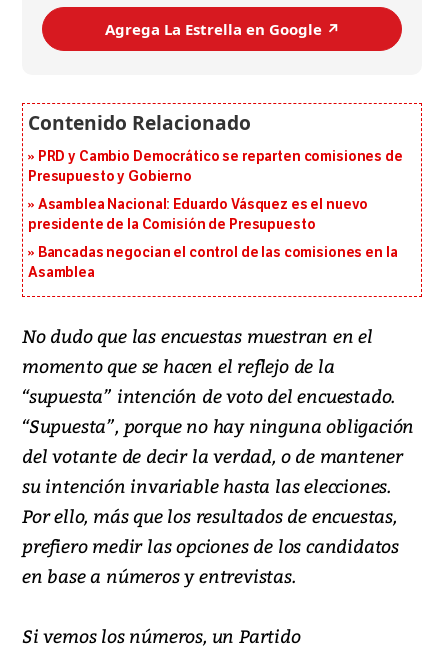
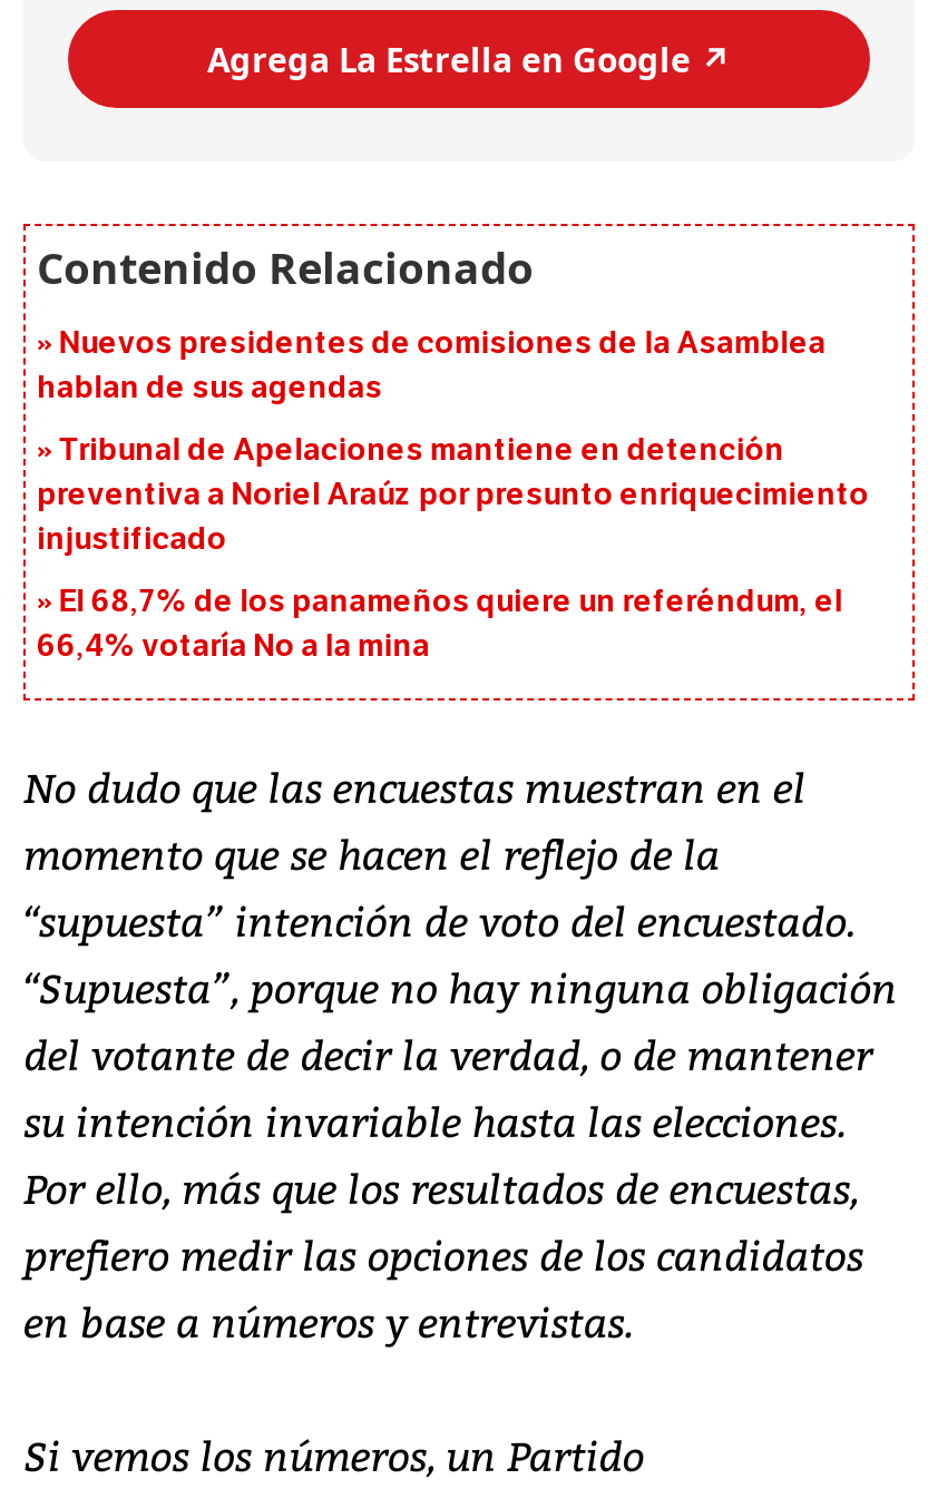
- PRD y Cambio Democrático se reparten comisiones de
- Presupuesto y Gobierno
+ Nuevos presidentes de comisiones de la Asamblea
+ hablan de sus agendas

- Asamblea Nacional: Eduardo Vásquez es el nuevo
- presidente de la Comisión de Presupuesto
+ Tribunal de Apelaciones mantiene en detención
+ preventiva a Noriel Araúz por presunto enriquecimiento
+ injustificado

- Bancadas negocian el control de las comisiones en la
- Asamblea
+ El 68,7% de los panameños quiere un referéndum, el
+ 66,4% votaría No a la mina
